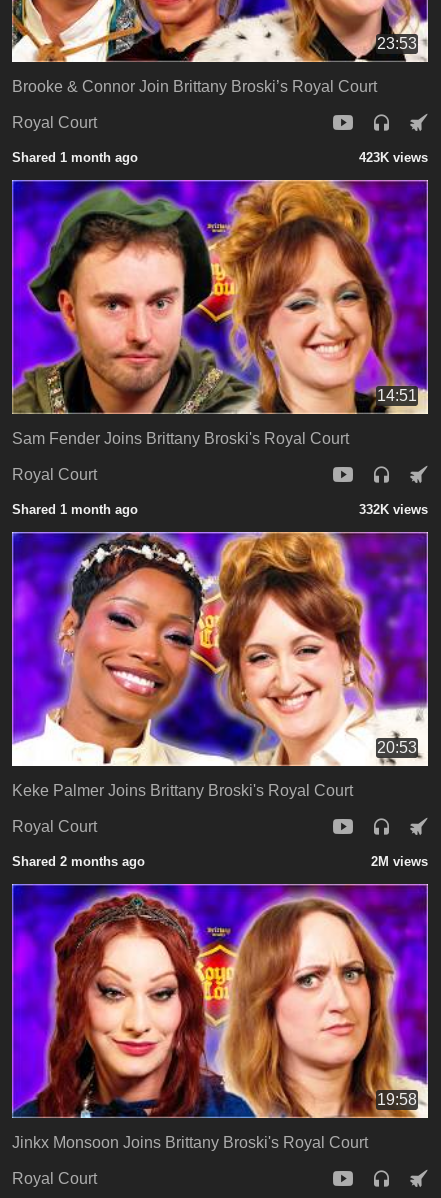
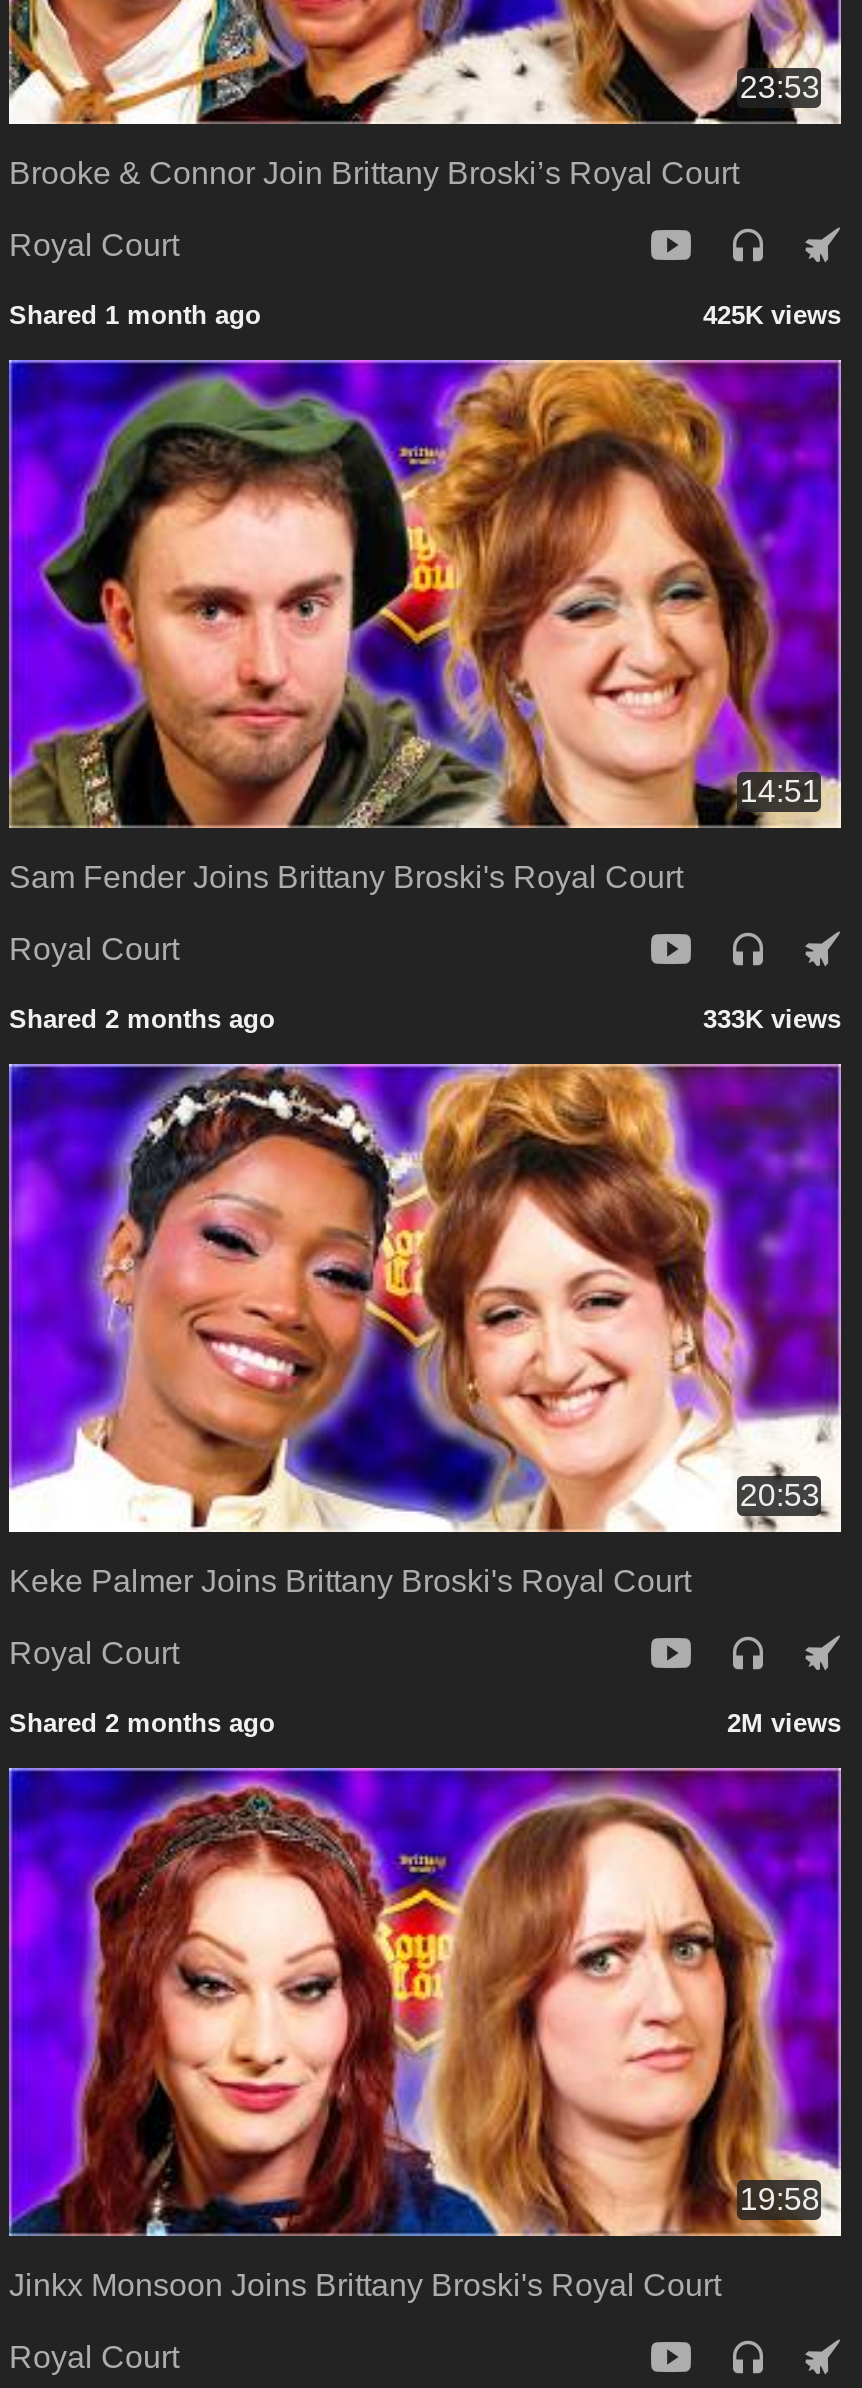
- 423K views
+ 425K views

- Shared 1 month ago
+ Shared 2 months ago

- 332K views
+ 333K views
